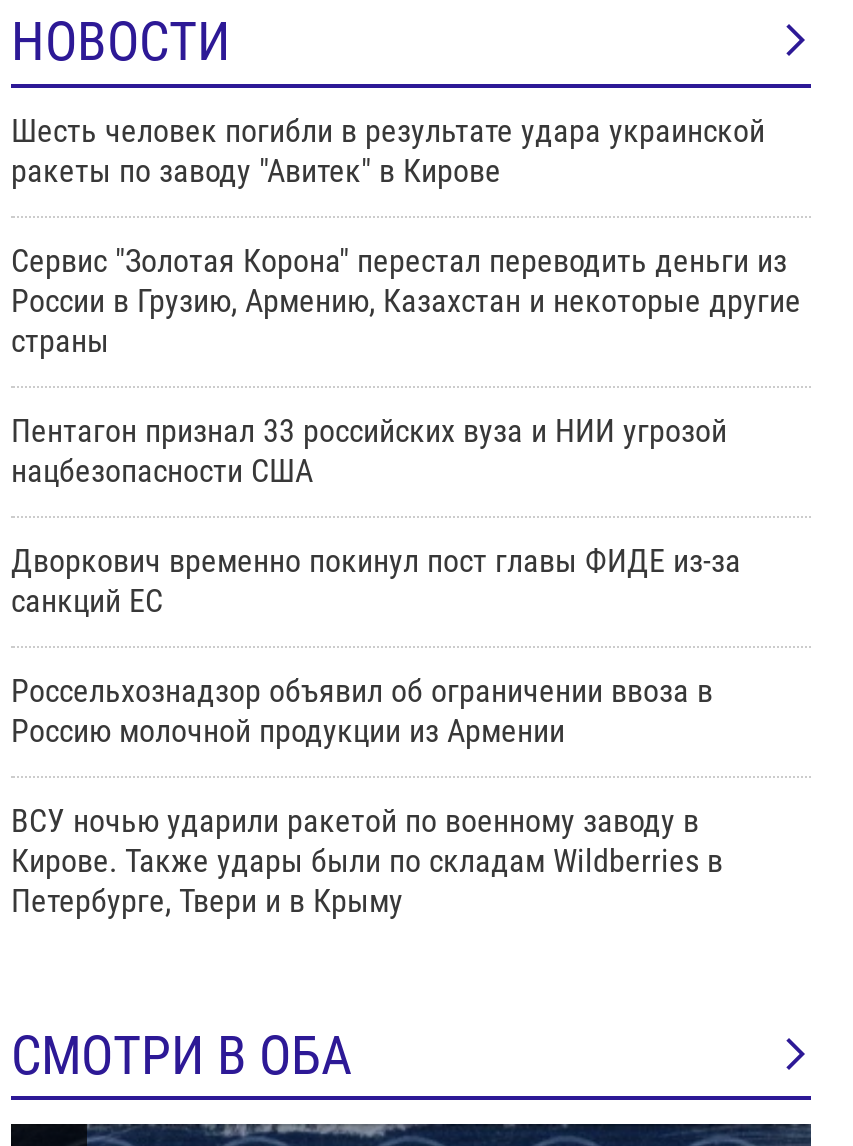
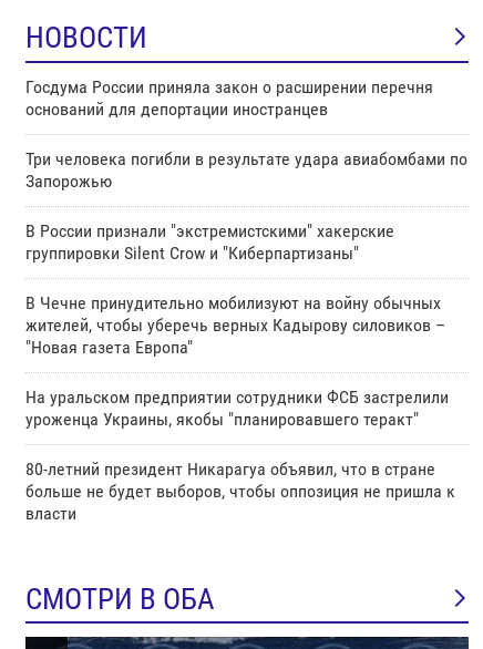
- Шесть человек погибли в результате удара украинской
- ракеты по заводу "Авитек" в Кирове
+ Госдума России приняла закон о расширении перечня
+ оснований для депортации иностранцев

- Сервис "Золотая Корона" перестал переводить деньги из
- России в Грузию, Армению, Казахстан и некоторые другие
- страны
+ Три человека погибли в результате удара авиабомбами по
+ Запорожью

- Пентагон признал 33 российских вуза и НИИ угрозой
- нацбезопасности США
+ В России признали "экстремистскими" хакерские
+ группировки Silent Crow и "Киберпартизаны"

- Дворкович временно покинул пост главы ФИДЕ из-за
- санкций ЕС
+ В Чечне принудительно мобилизуют на войну обычных
+ жителей, чтобы уберечь верных Кадырову силовиков –
+ "Новая газета Европа"

- Россельхознадзор объявил об ограничении ввоза в
- Россию молочной продукции из Армении
+ На уральском предприятии сотрудники ФСБ застрелили
+ уроженца Украины, якобы "планировавшего теракт"

- ВСУ ночью ударили ракетой по военному заводу в
- Кирове. Также удары были по складам Wildberries в
- Петербурге, Твери и в Крыму
+ 80-летний президент Никарагуа объявил, что в стране
+ больше не будет выборов, чтобы оппозиция не пришла к
+ власти
